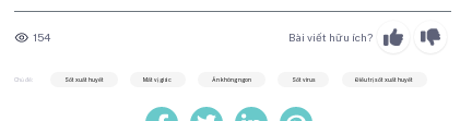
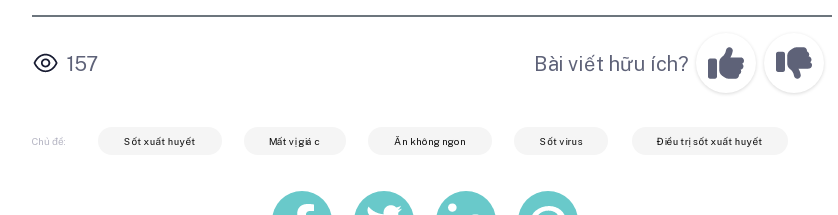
- 154
+ 157
